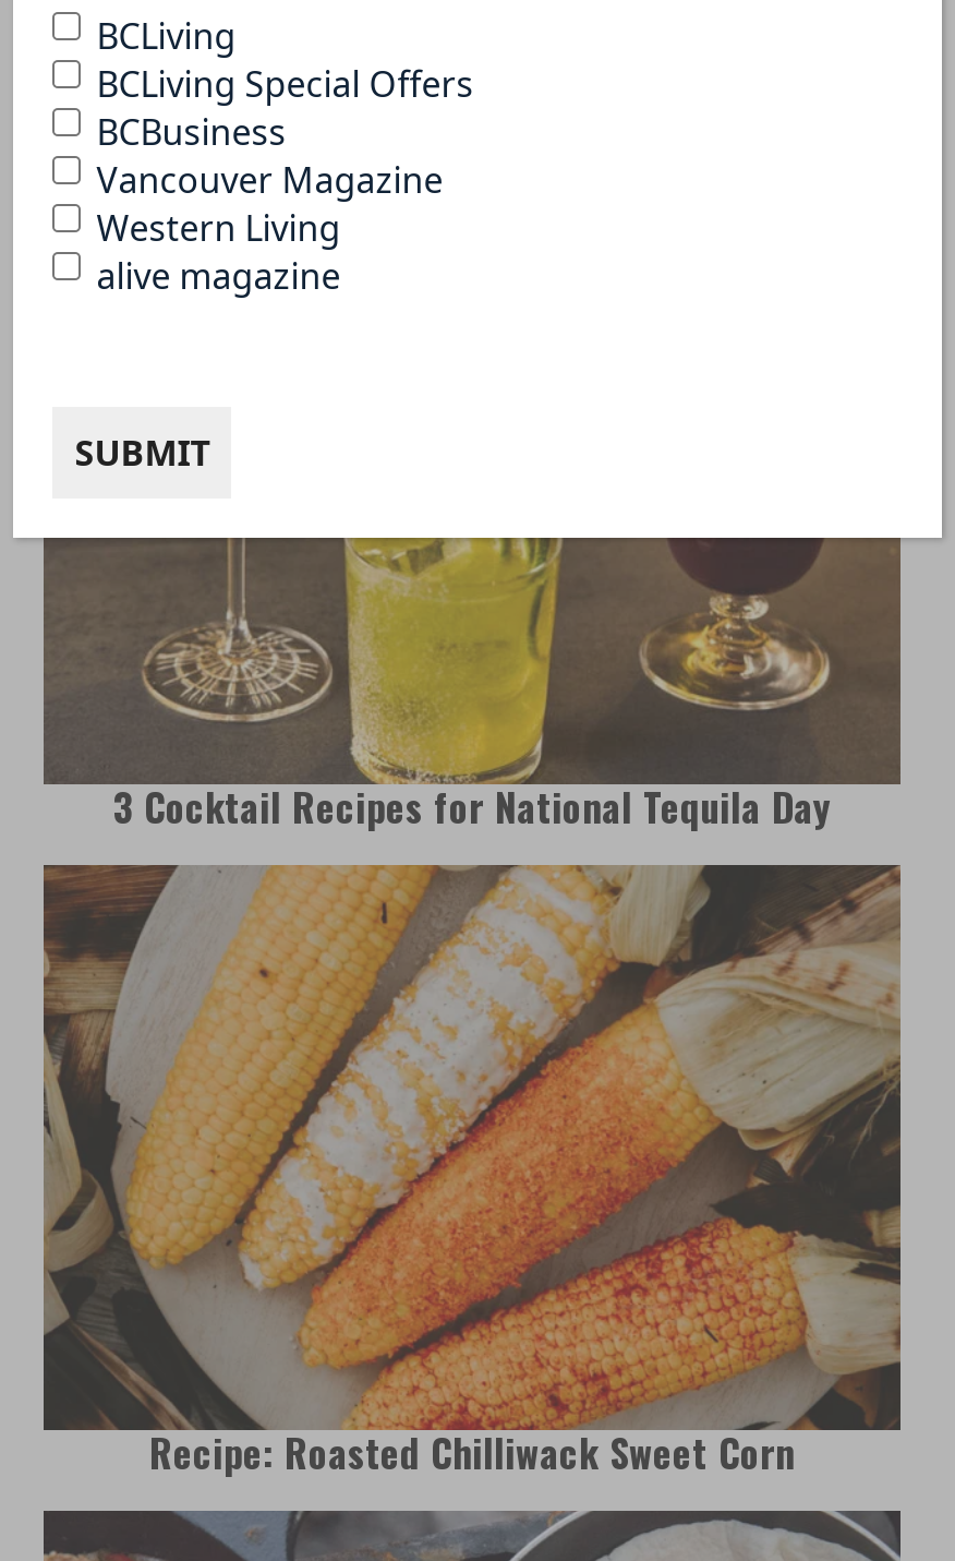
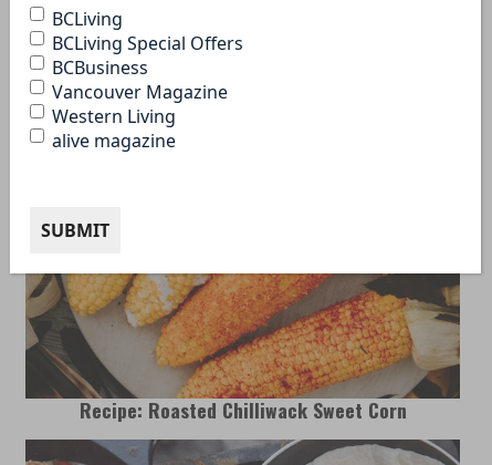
- [image]
- 3 Cocktail Recipes for National Tequila Day

- [image]
